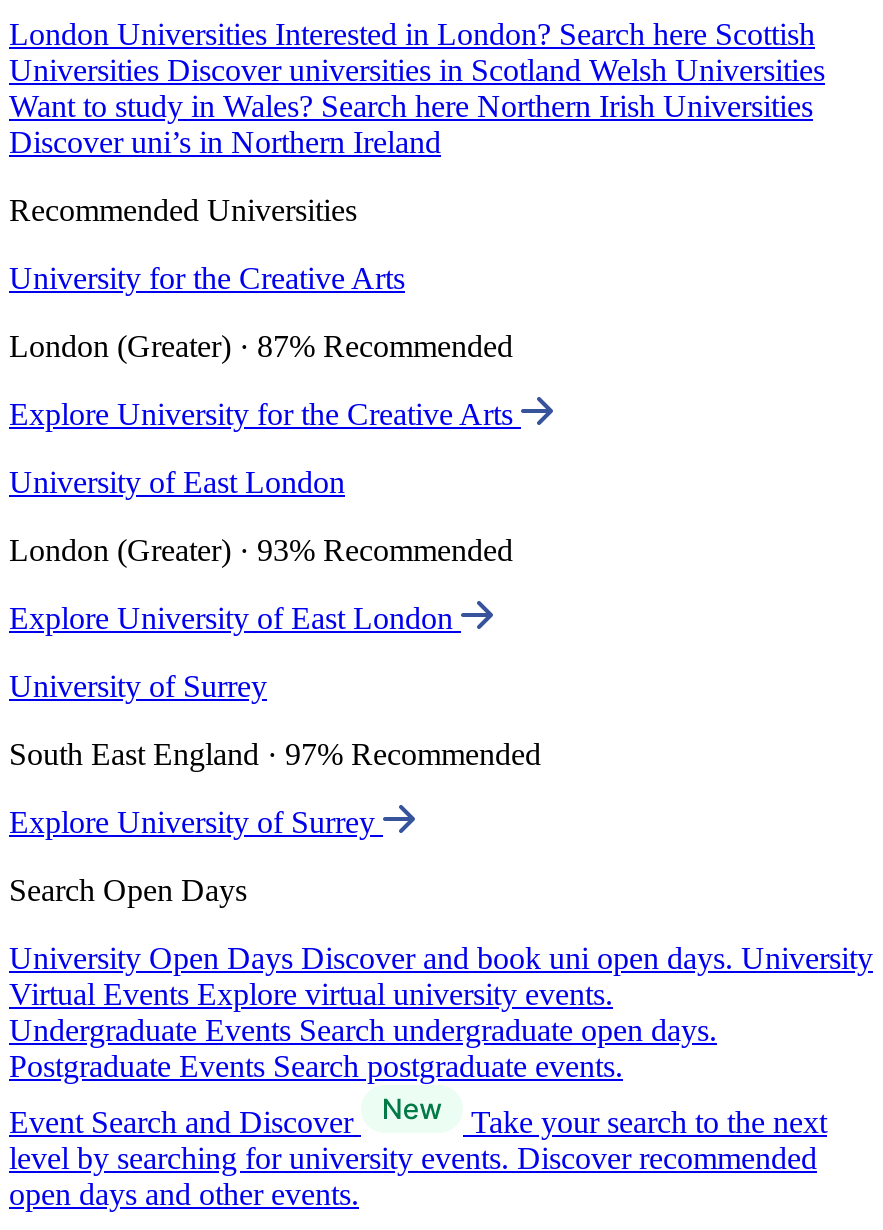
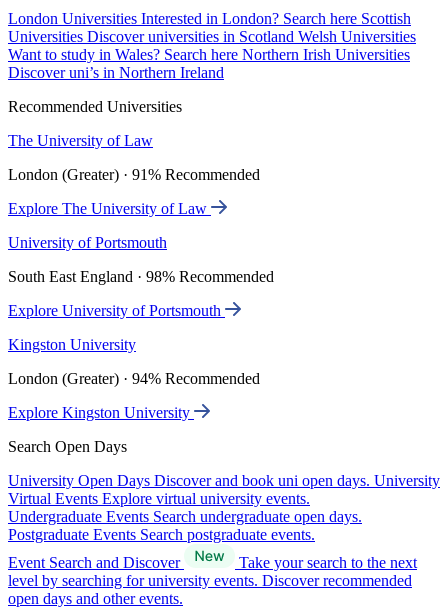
- University for the Creative Arts
+ The University of Law

- London (Greater) · 87% Recommended
+ London (Greater) · 91% Recommended

- Explore University for the Creative Arts
+ Explore The University of Law

- University of East London
+ University of Portsmouth

- London (Greater) · 93% Recommended
+ South East England · 98% Recommended

- Explore University of East London
+ Explore University of Portsmouth

- University of Surrey
+ Kingston University

- South East England · 97% Recommended
+ London (Greater) · 94% Recommended

- Explore University of Surrey
+ Explore Kingston University
